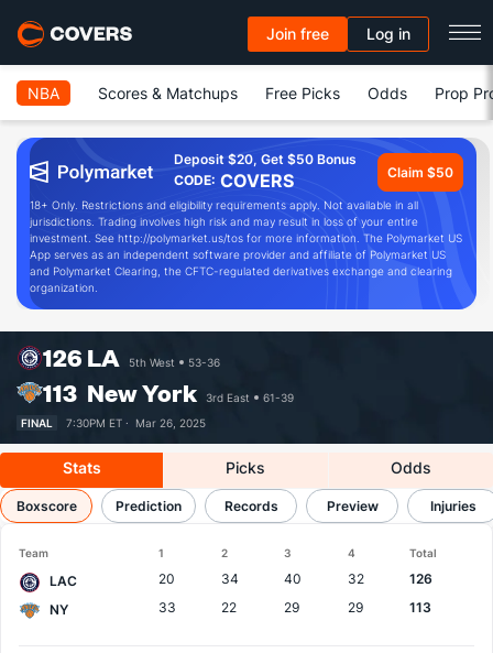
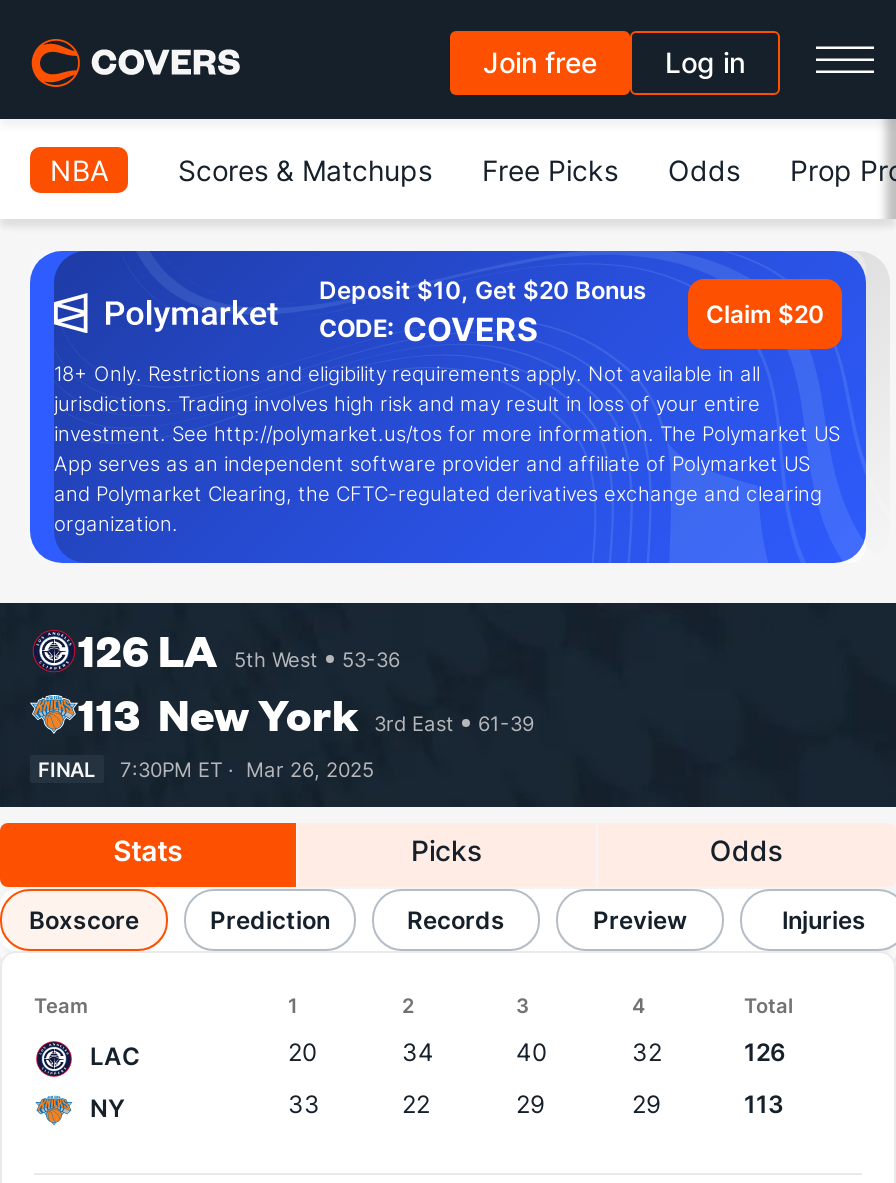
- Deposit $20, Get $50 Bonus
+ Deposit $10, Get $20 Bonus

- Claim $50
+ Claim $20
